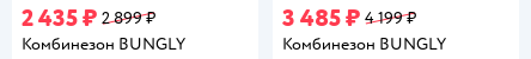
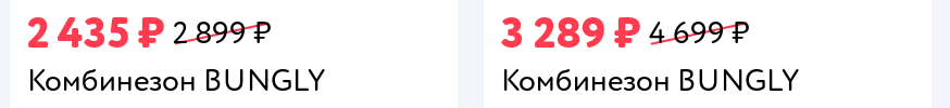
- 3 485 ₽ 4 199 ₽
+ 3 289 ₽ 4 699 ₽
